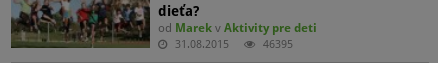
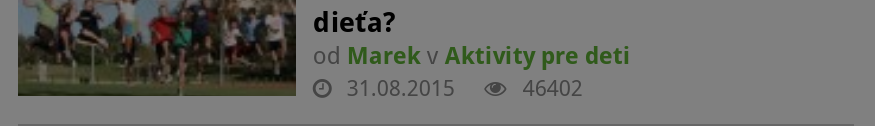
- 46395
+ 46402
